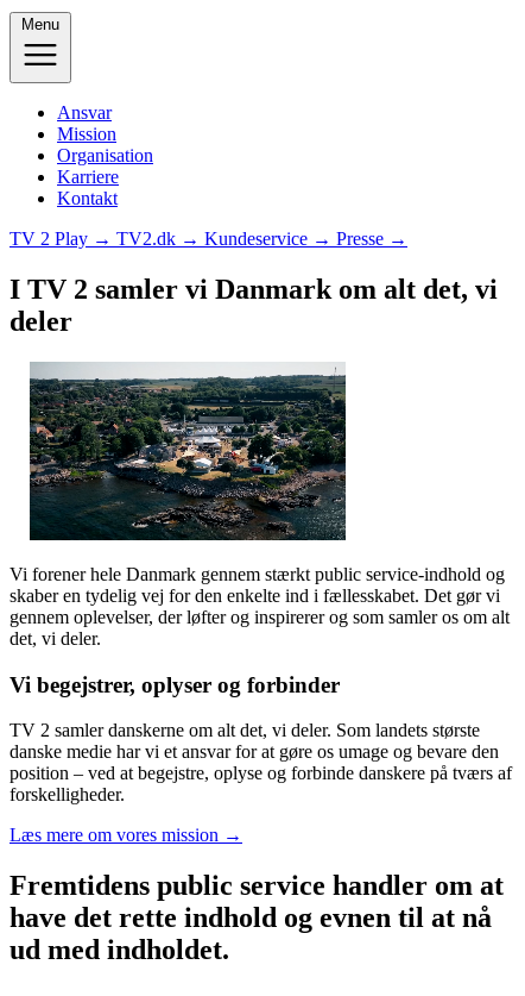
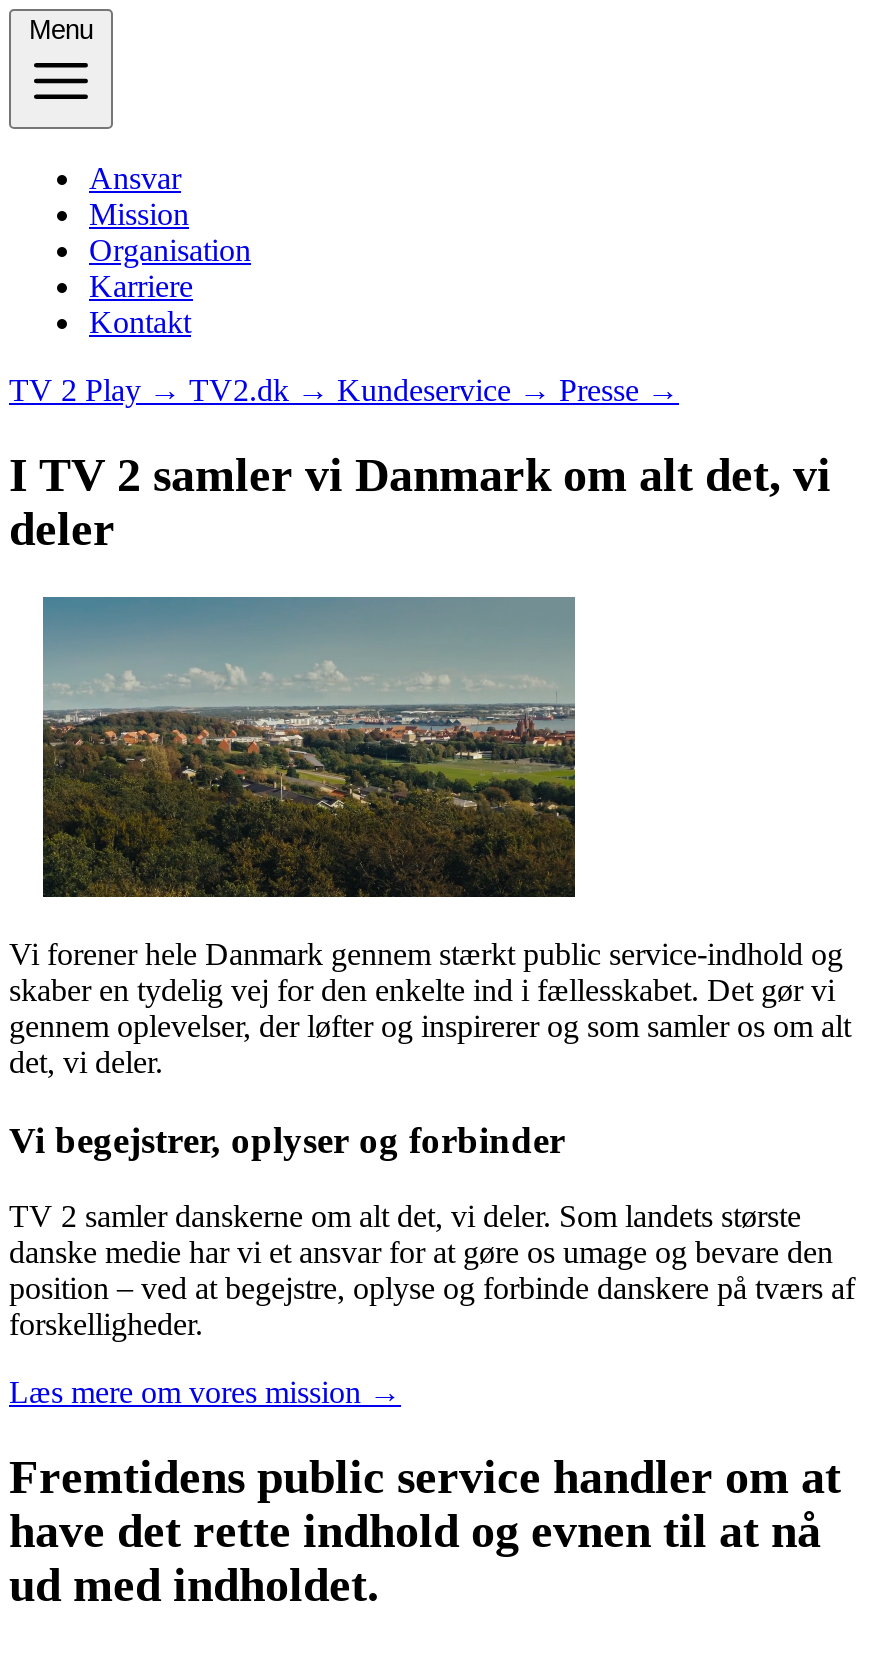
- [image]
+ [image]
